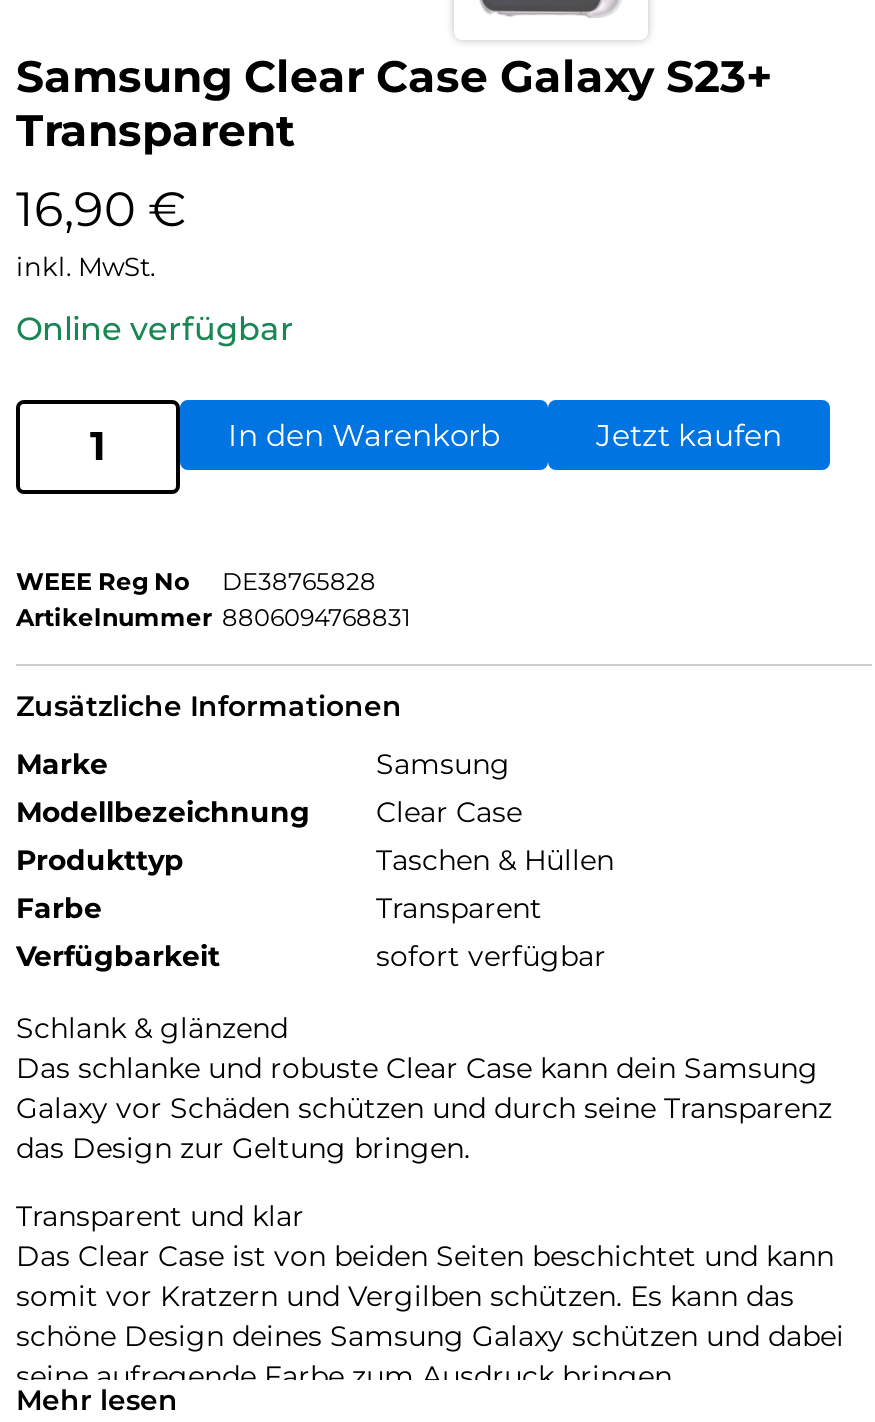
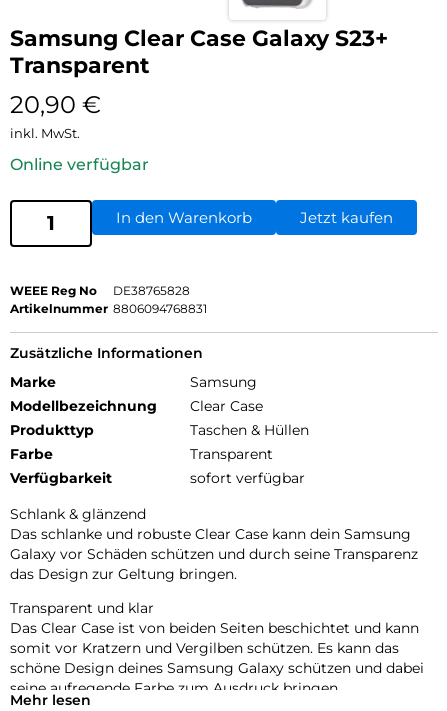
- 16,90 €
+ 20,90 €
